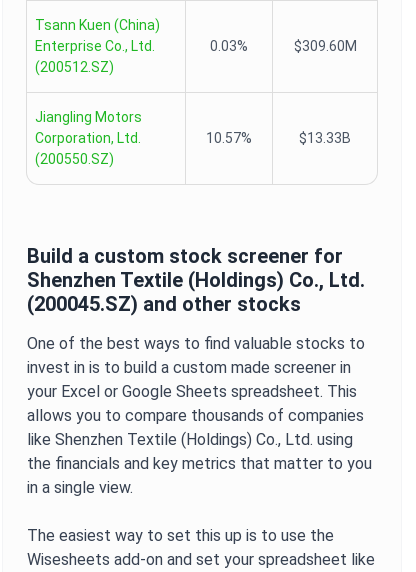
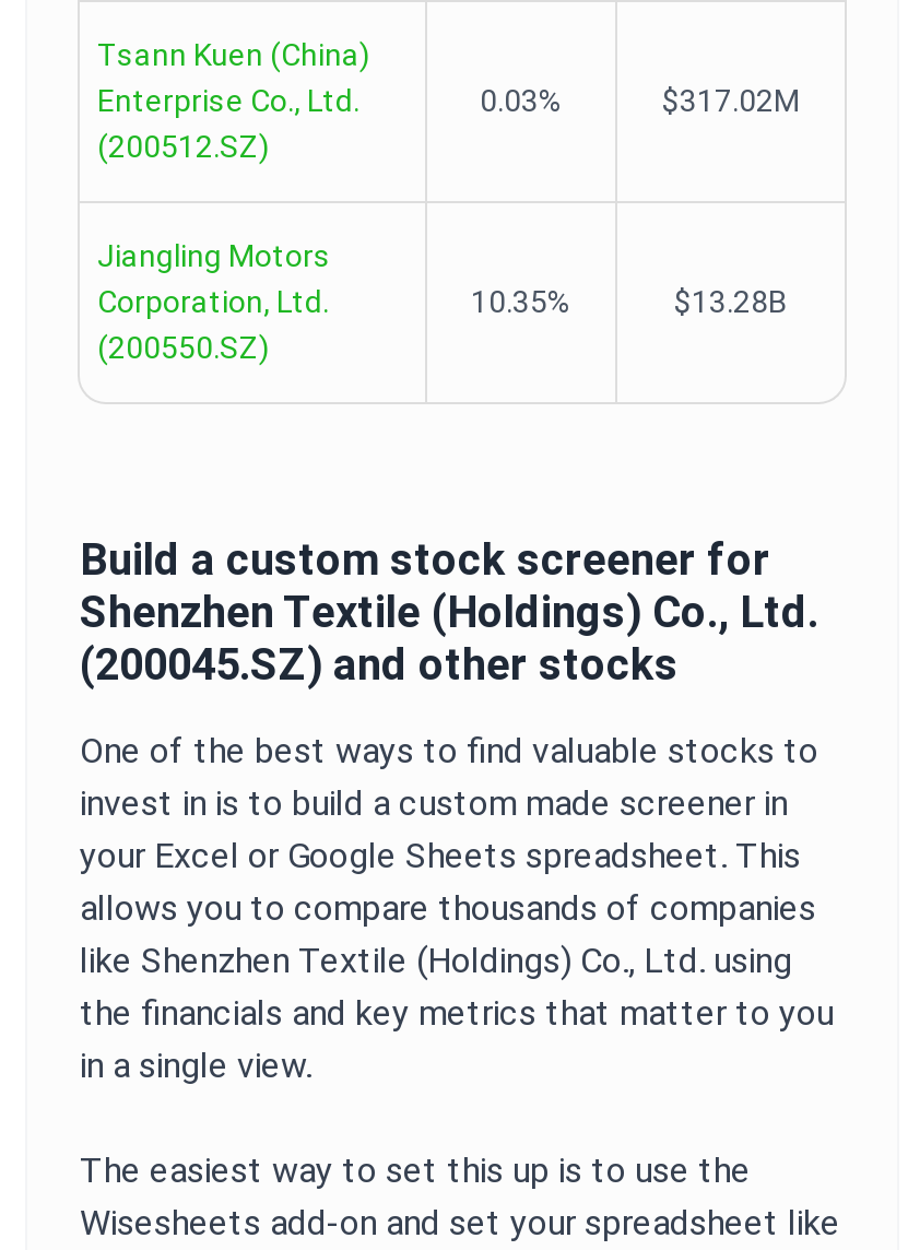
- $309.60M
+ $317.02M

- 10.57%
- $13.33B
+ 10.35%
+ $13.28B
